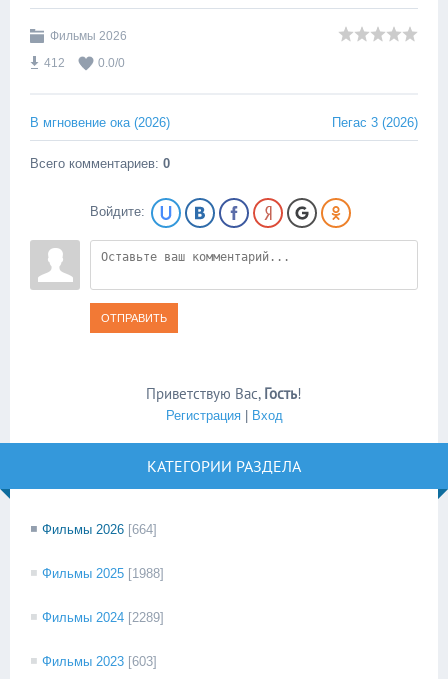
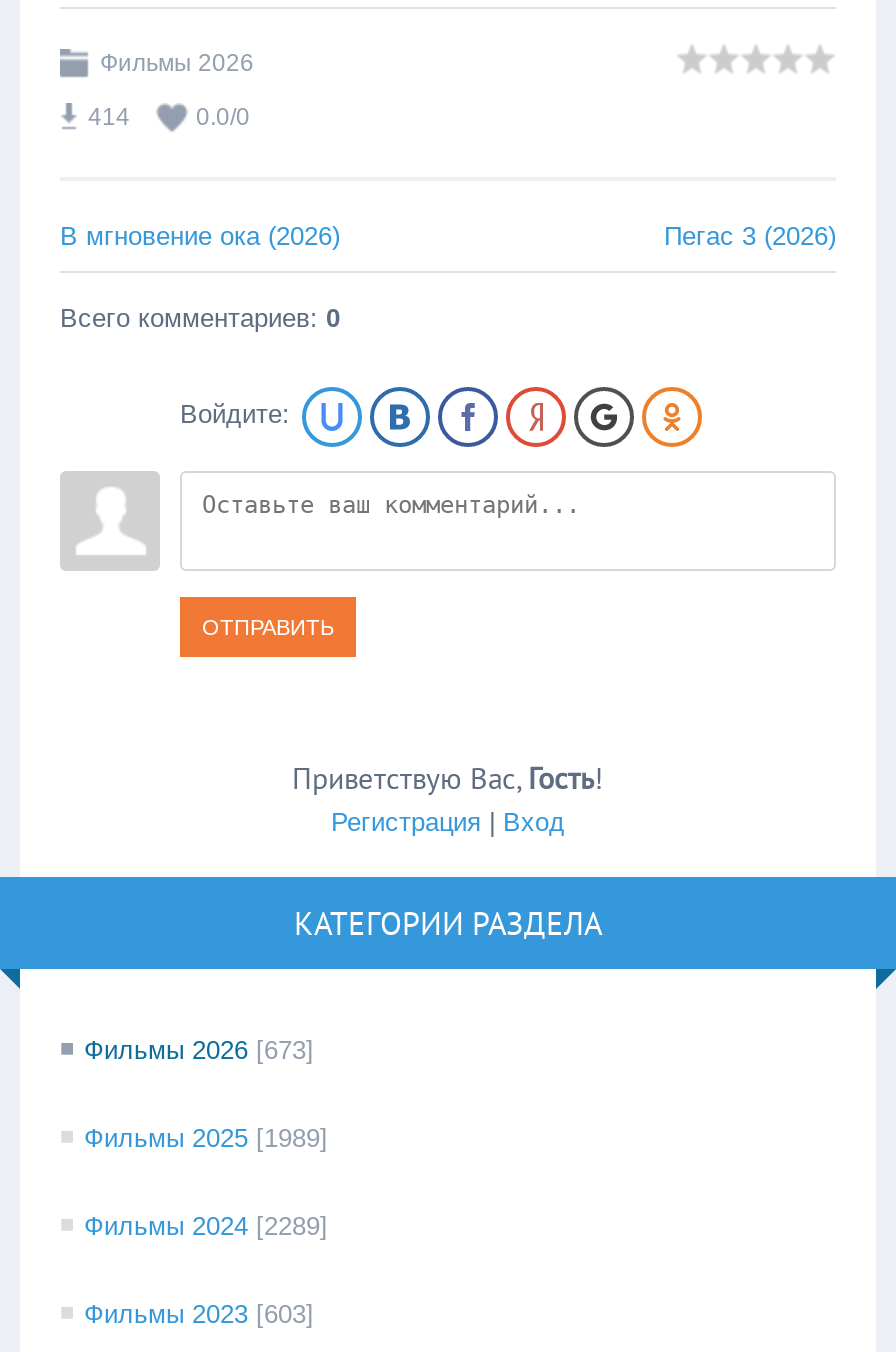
- 412
+ 414

- Фильмы 2026 [664]
+ Фильмы 2026 [673]

- Фильмы 2025 [1988]
+ Фильмы 2025 [1989]
